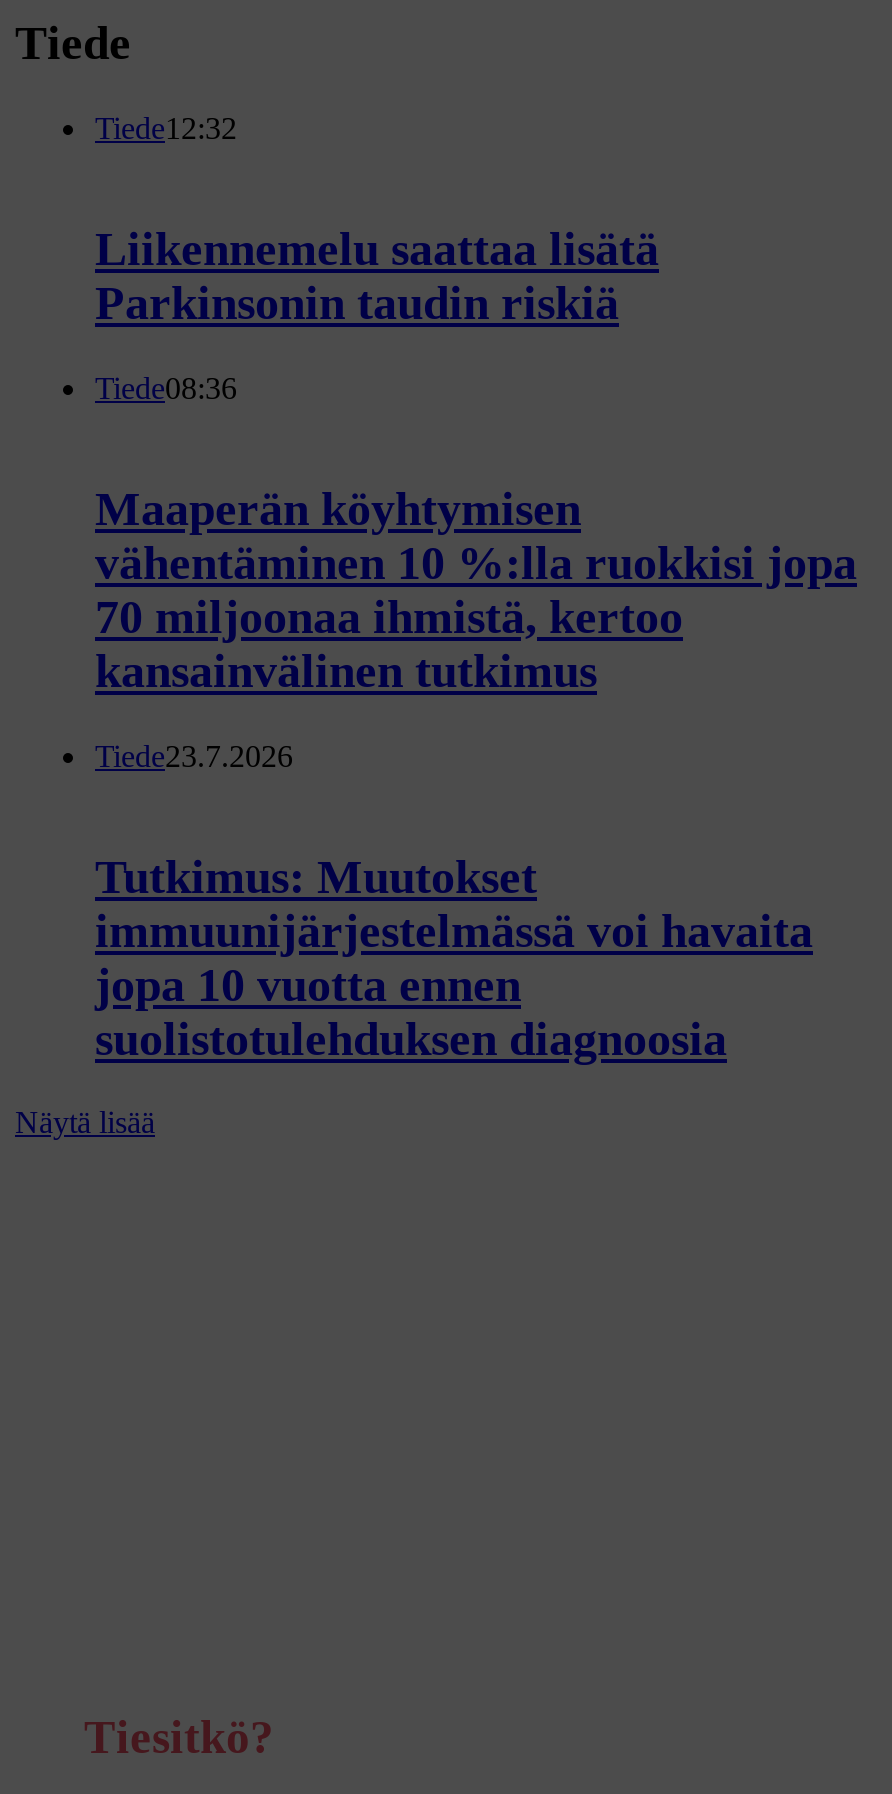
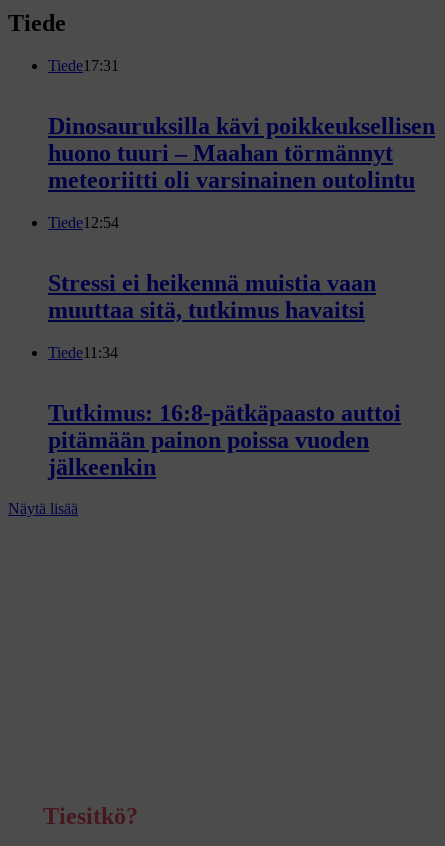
- Tiede12:32
+ Tiede17:31

- Liikennemelu saattaa lisätä
- Parkinsonin taudin riskiä
+ Dinosauruksilla kävi poikkeuksellisen
+ huono tuuri – Maahan törmännyt
+ meteoriitti oli varsinainen outolintu

- Tiede08:36
+ Tiede12:54

- Maaperän köyhtymisen
- vähentäminen 10 %:lla ruokkisi jopa
- 70 miljoonaa ihmistä, kertoo
- kansainvälinen tutkimus
+ Stressi ei heikennä muistia vaan
+ muuttaa sitä, tutkimus havaitsi

- Tiede23.7.2026
+ Tiede11:34

- Tutkimus: Muutokset
- immuunijärjestelmässä voi havaita
- jopa 10 vuotta ennen
- suolistotulehduksen diagnoosia
+ Tutkimus: 16:8-pätkäpaasto auttoi
+ pitämään painon poissa vuoden
+ jälkeenkin
